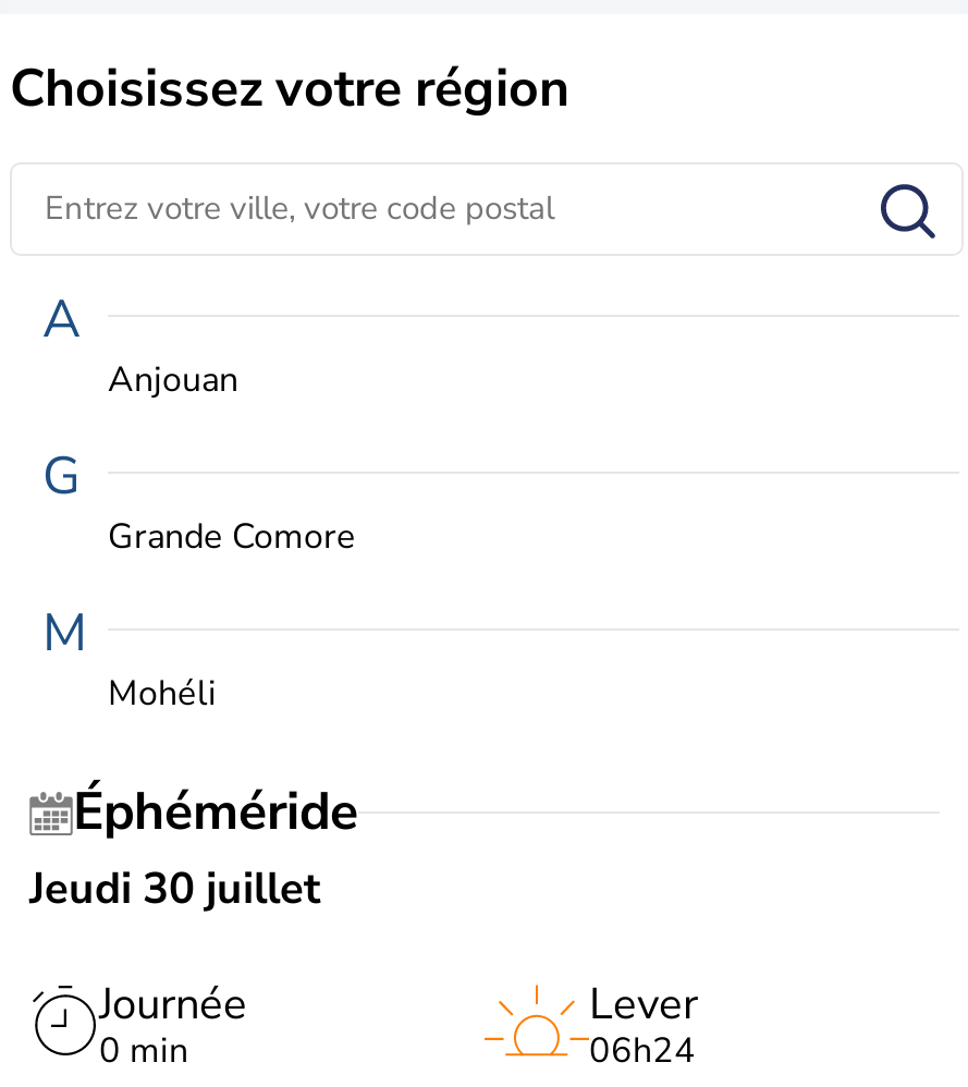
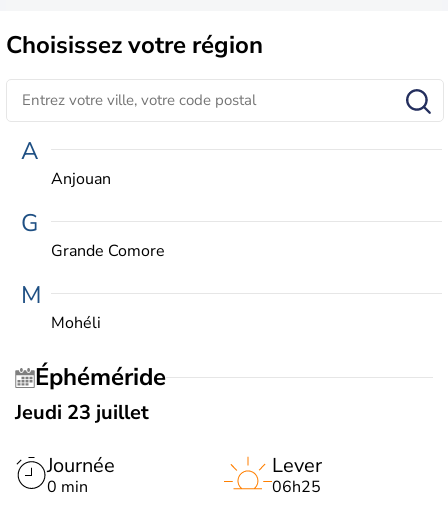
- Jeudi 30 juillet
+ Jeudi 23 juillet

- 06h24
+ 06h25
